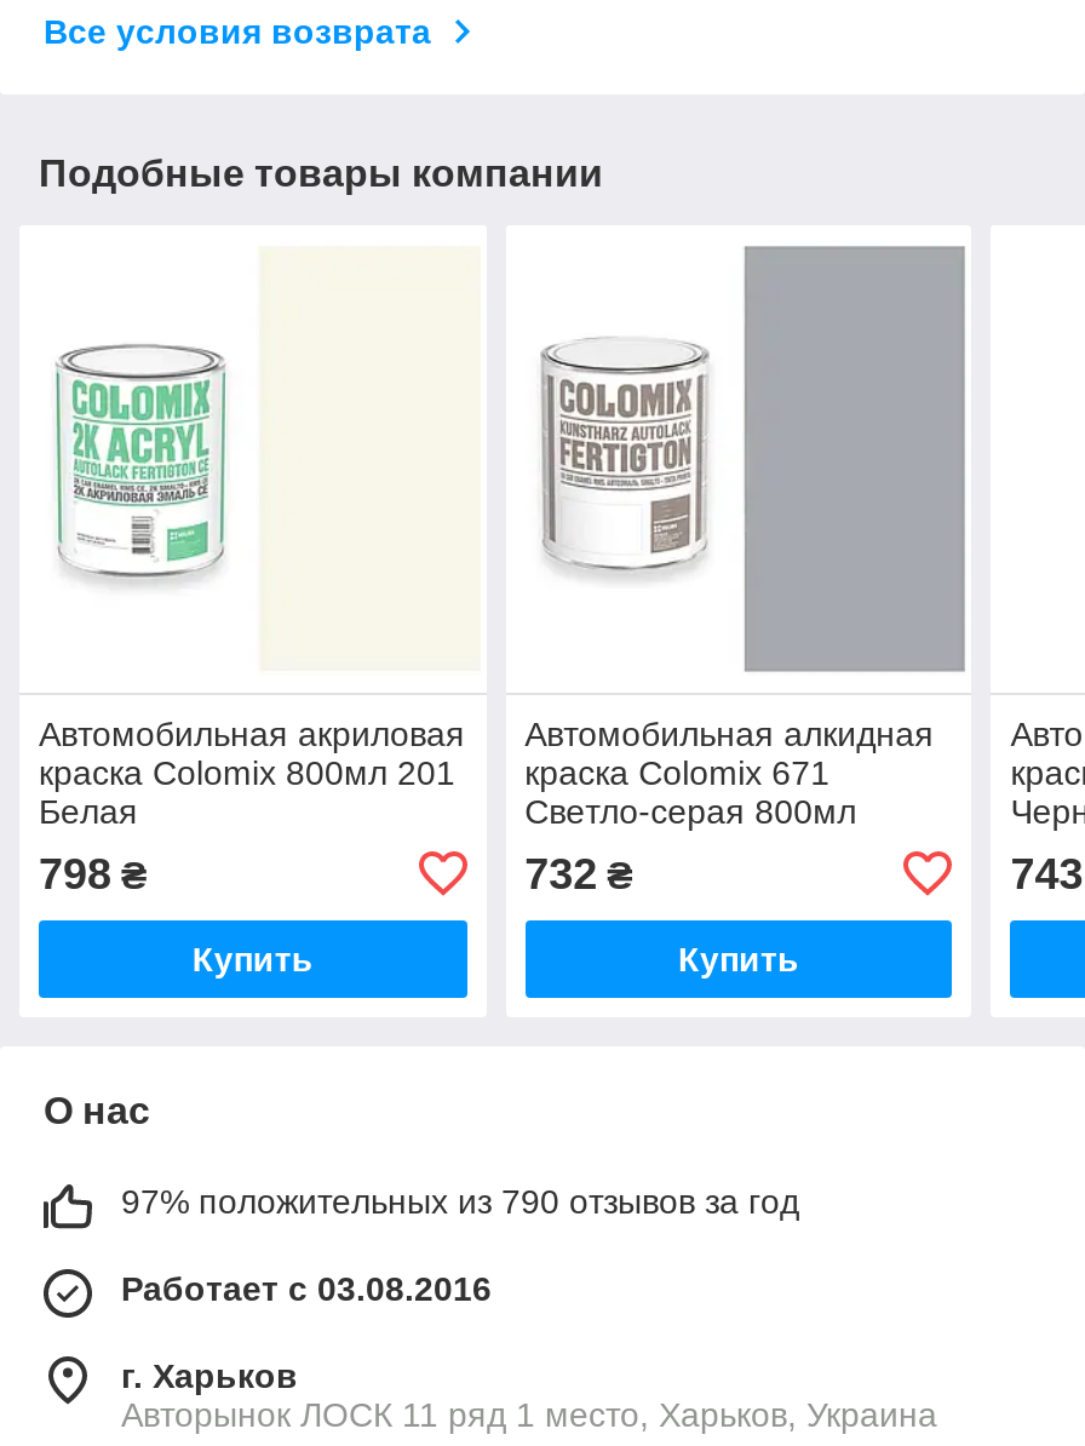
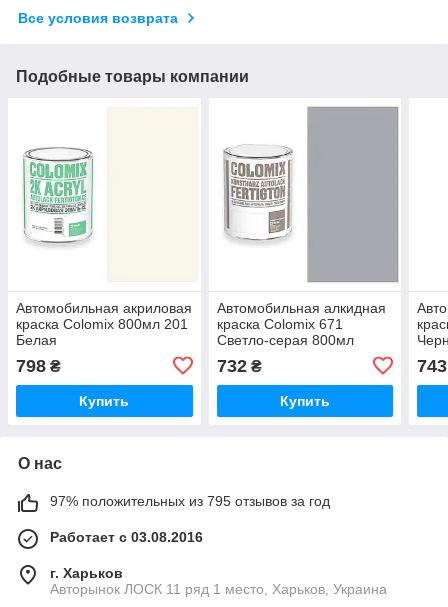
- 97% положительных из 790 отзывов за год
+ 97% положительных из 795 отзывов за год
